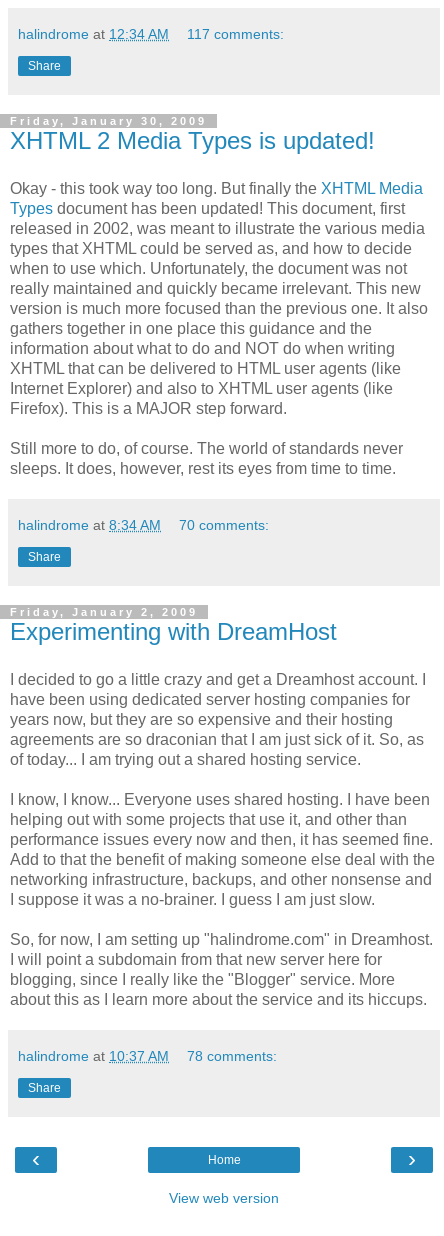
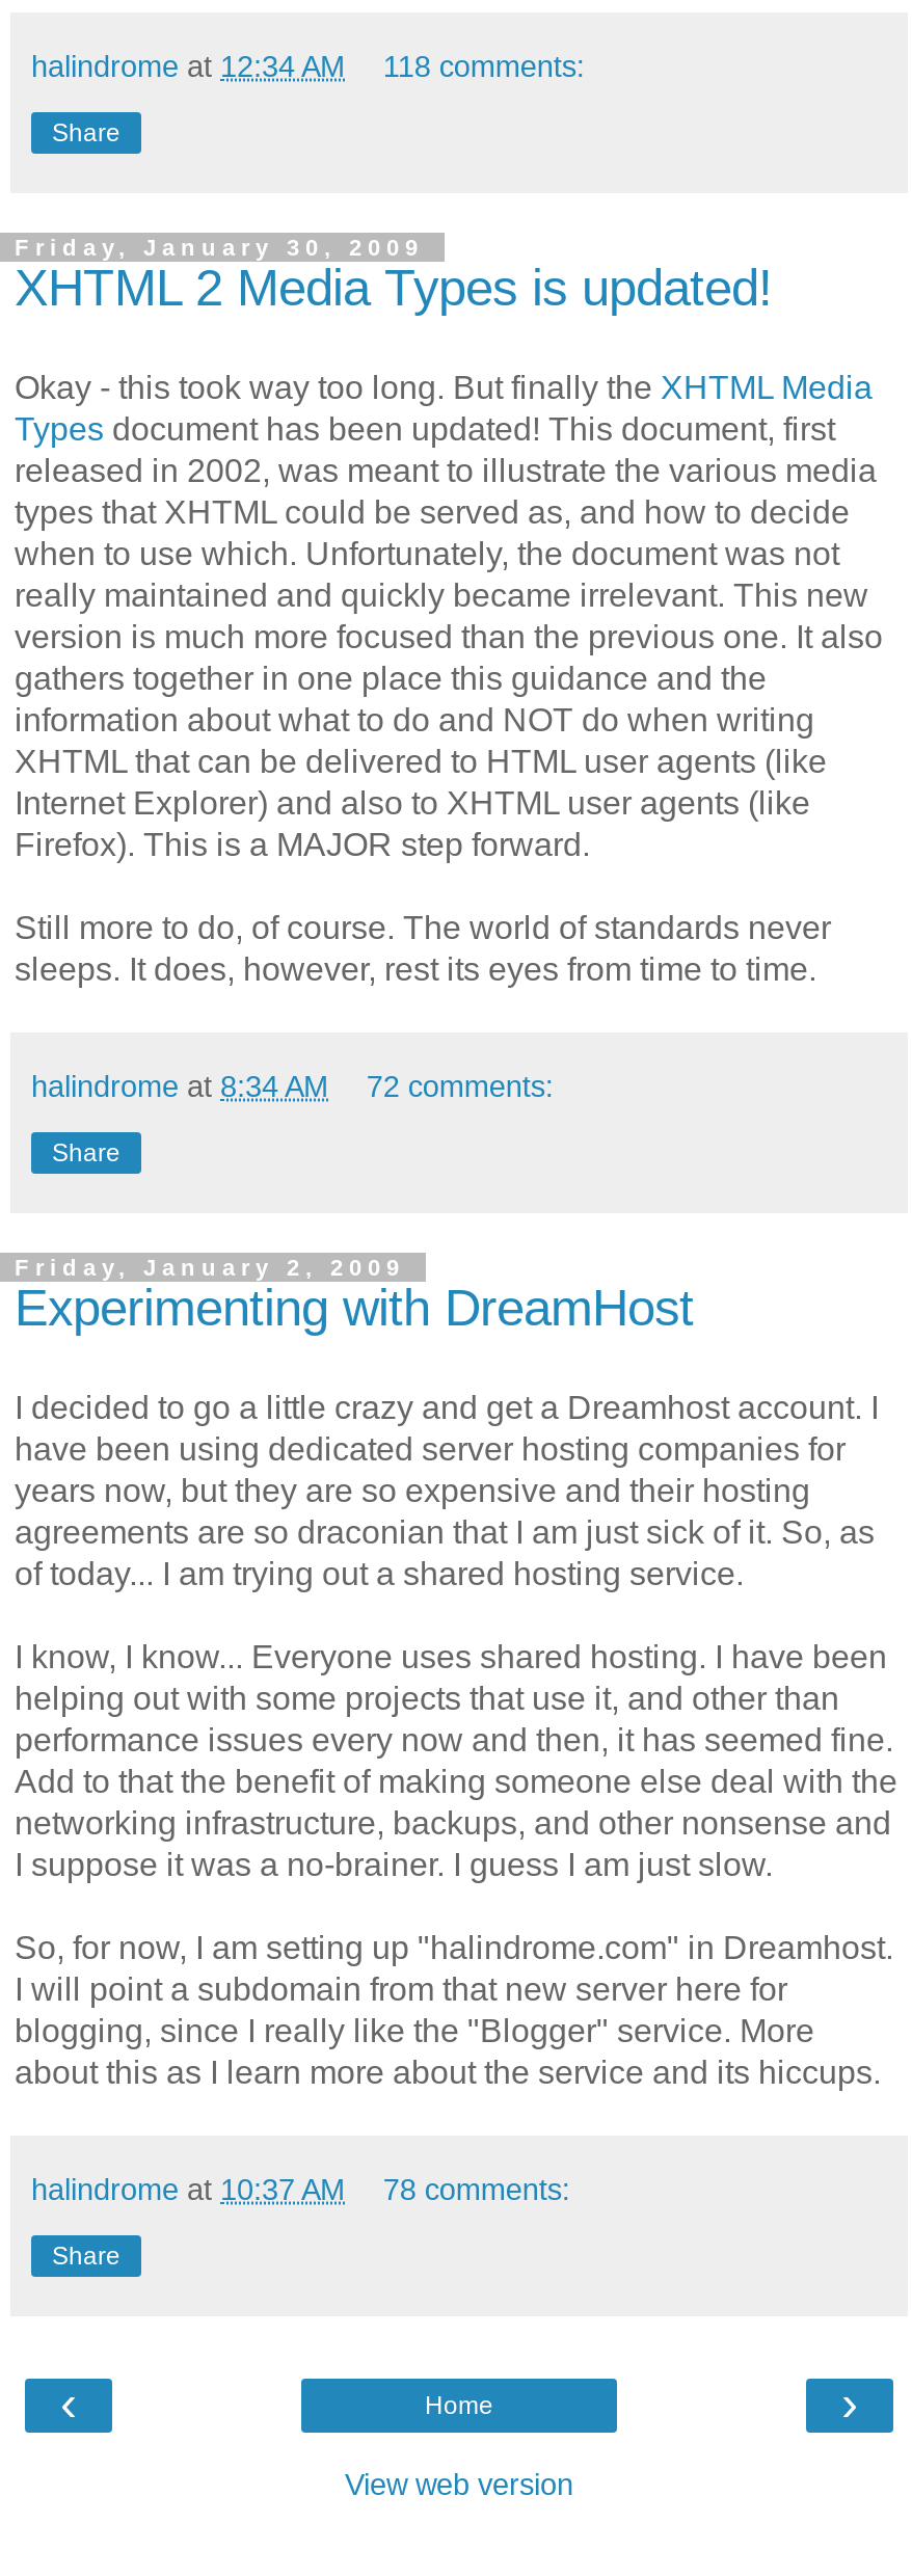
- halindrome at 12:34 AM 117 comments:
+ halindrome at 12:34 AM 118 comments:

- halindrome at 8:34 AM 70 comments:
+ halindrome at 8:34 AM 72 comments:
